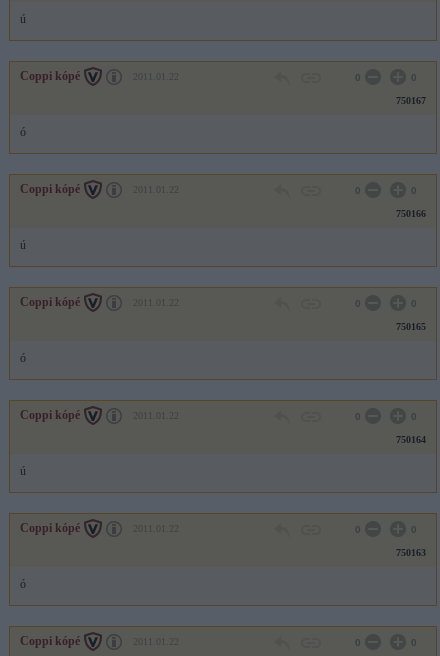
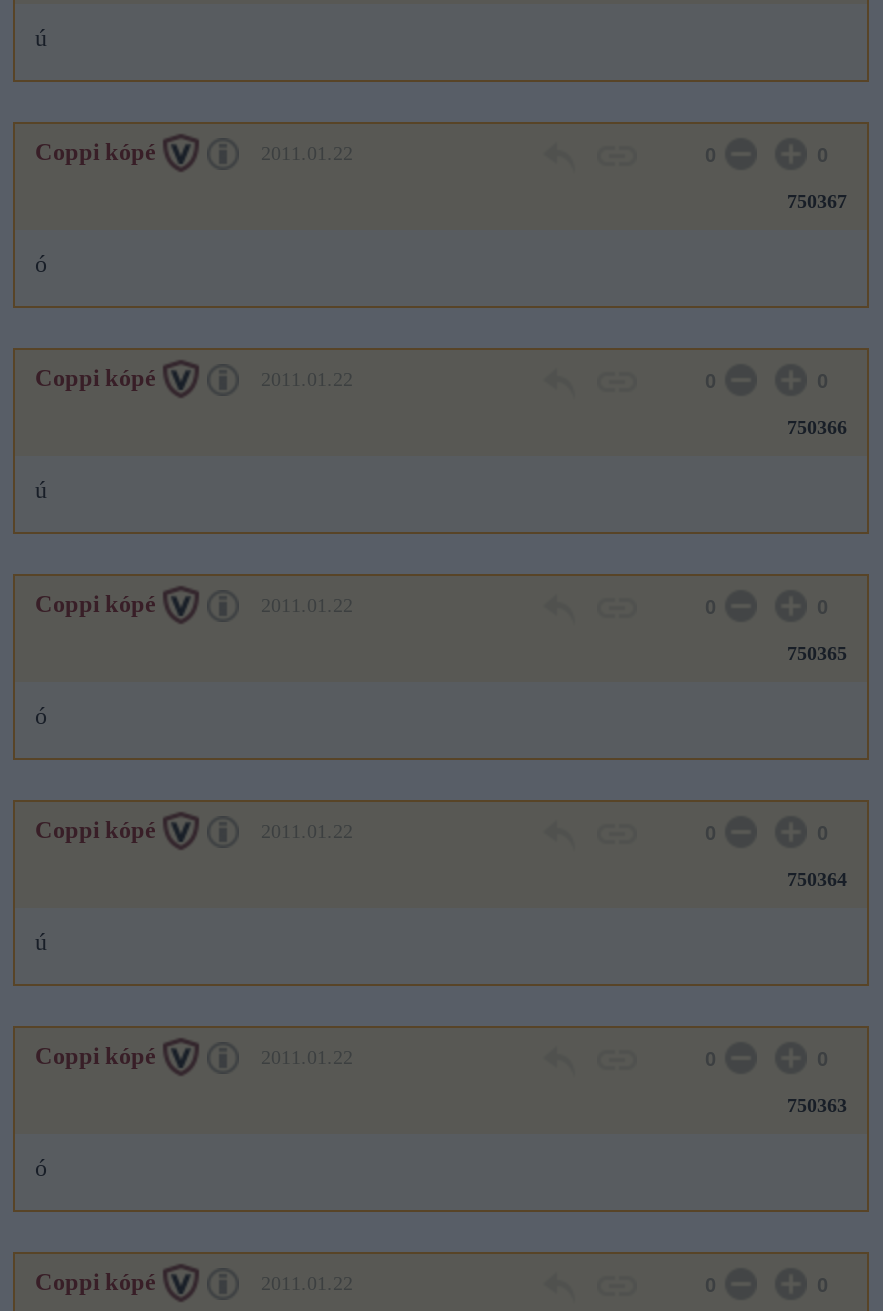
- 750167
+ 750367

- 750166
+ 750366

- 750165
+ 750365

- 750164
+ 750364

- 750163
+ 750363
